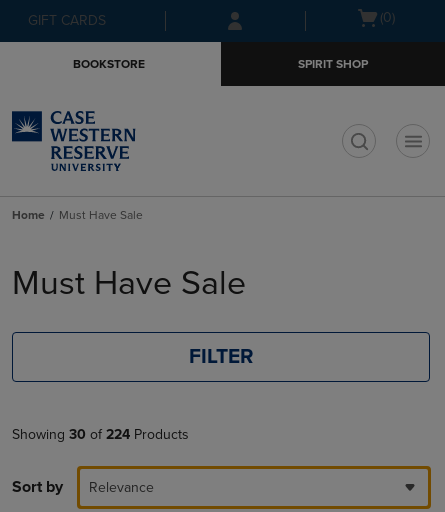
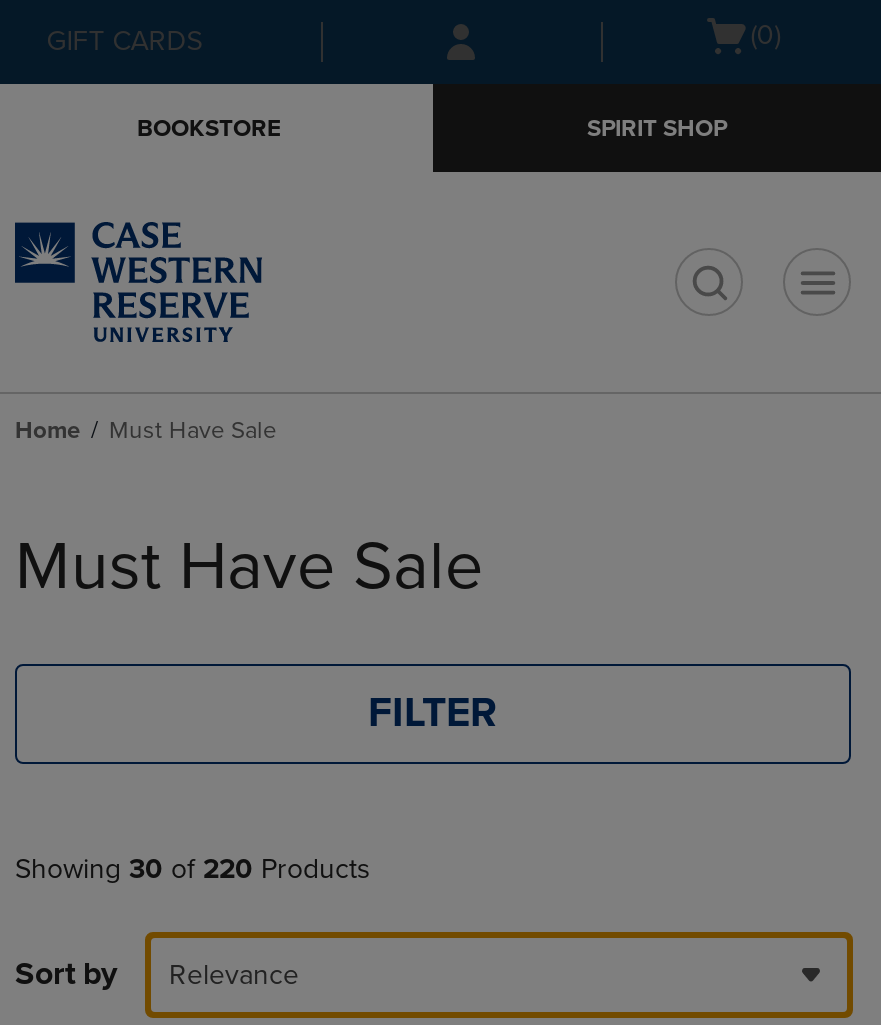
- Showing 30 of 224 Products
+ Showing 30 of 220 Products
